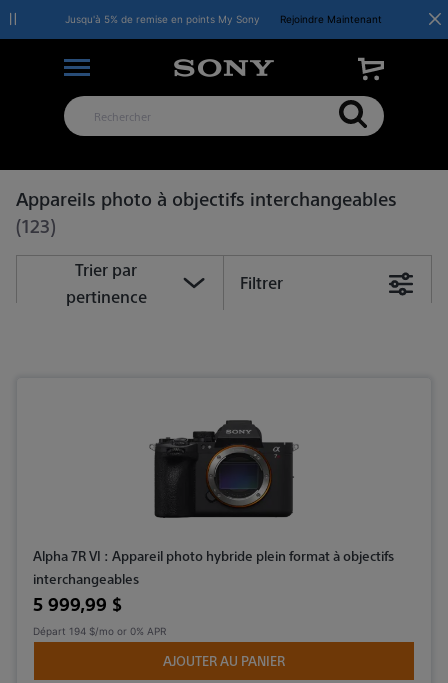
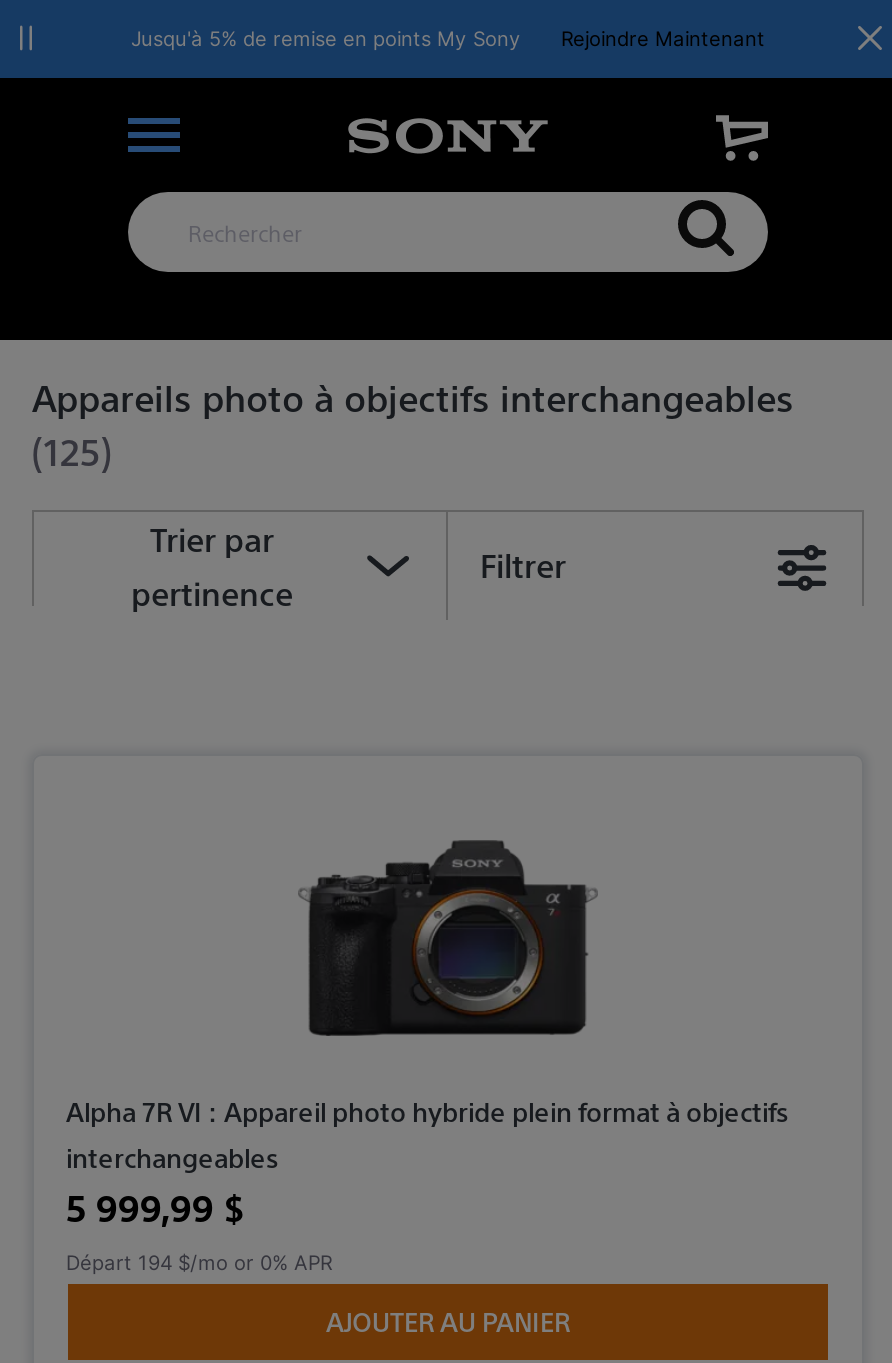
- (123)
+ (125)
